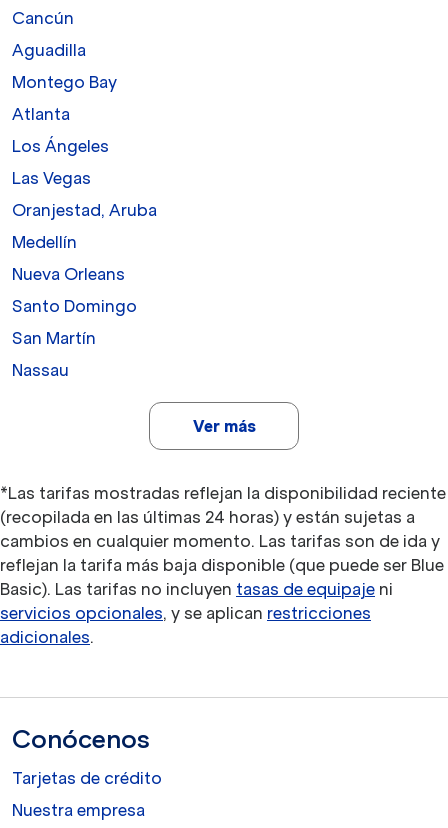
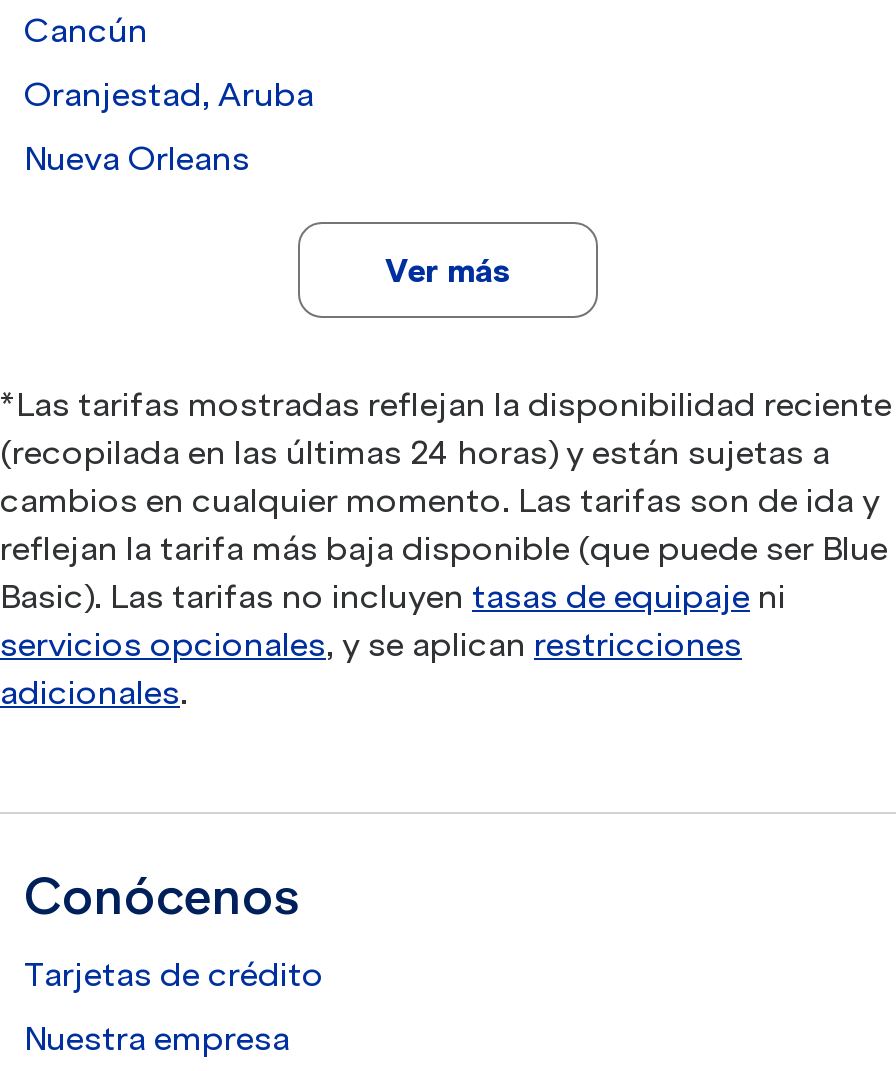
- Aguadilla
- Montego Bay
- Atlanta
- Los Ángeles
- Las Vegas

- Medellín

- Santo Domingo
- San Martín
- Nassau
